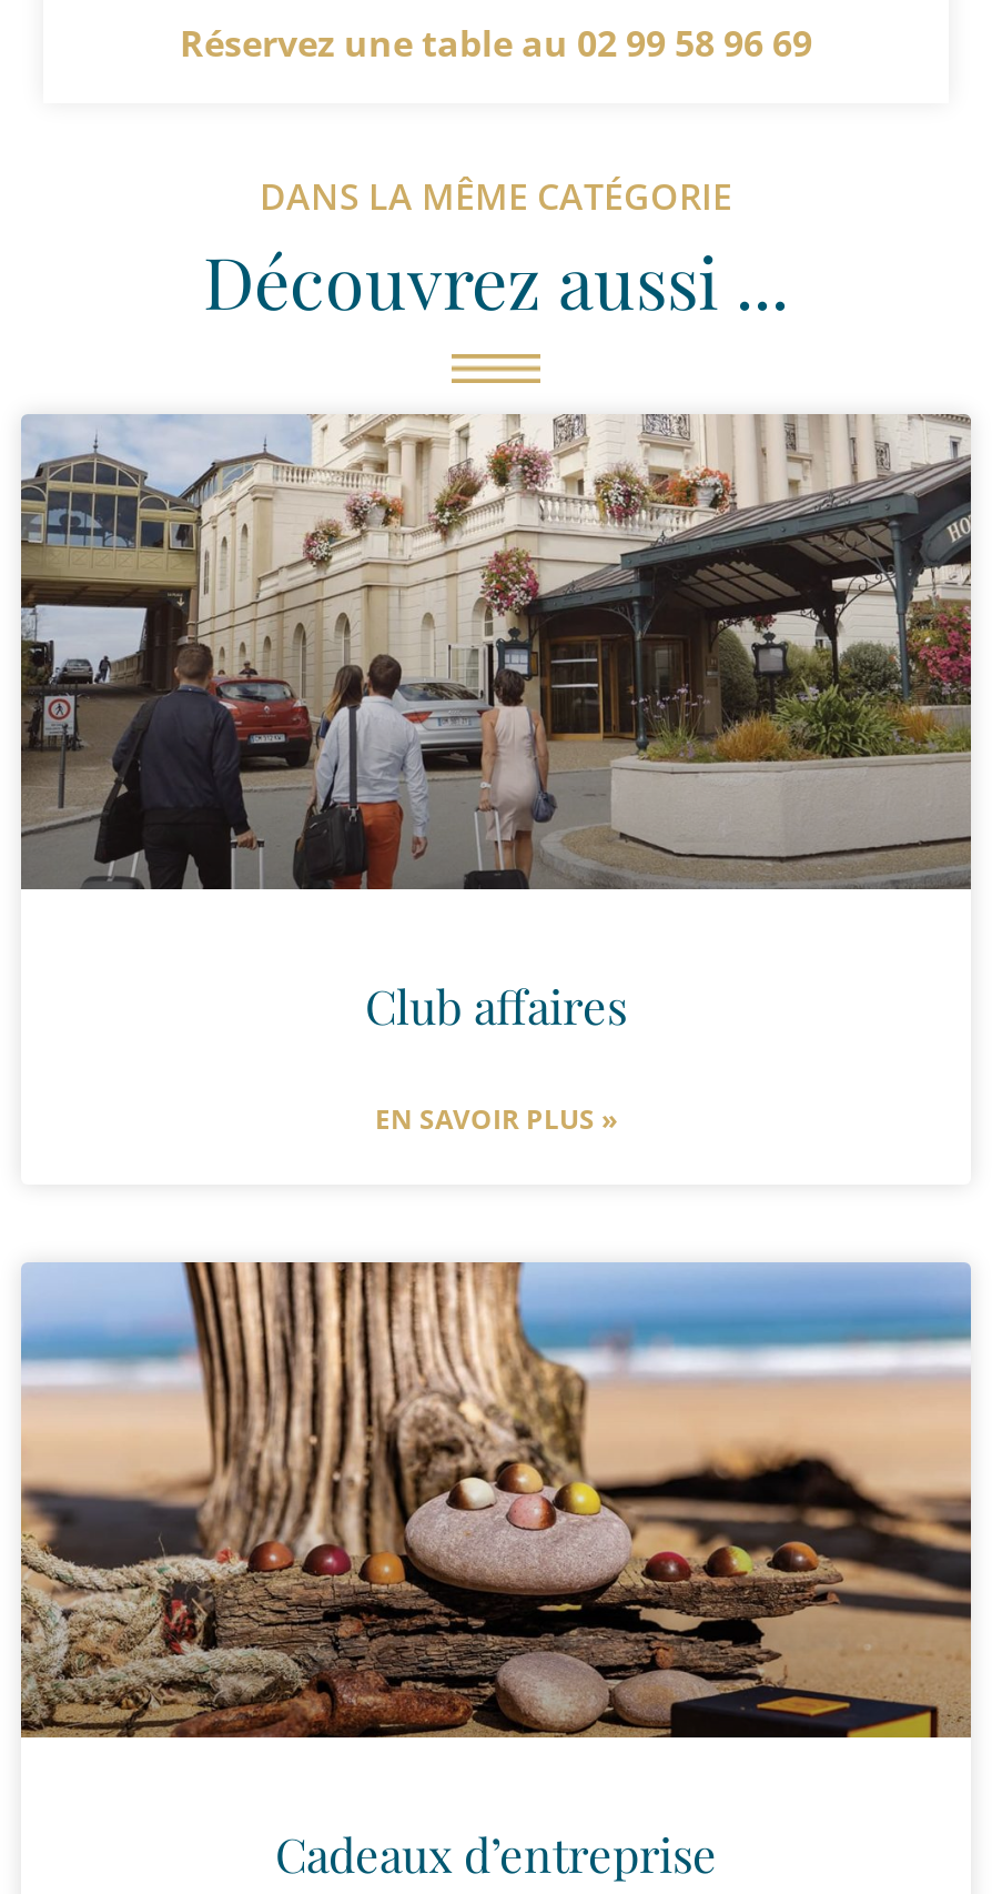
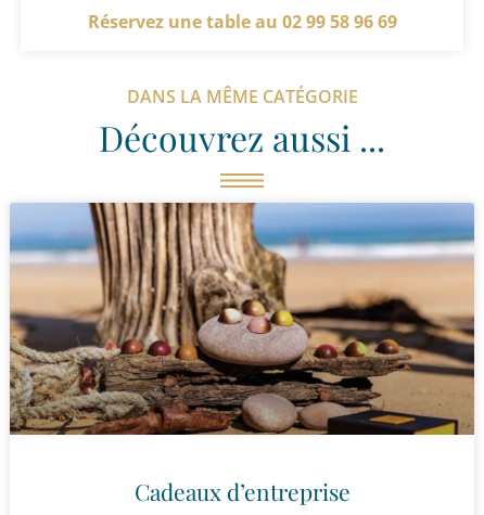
- [image]
- Club affaires
- EN SAVOIR PLUS »
